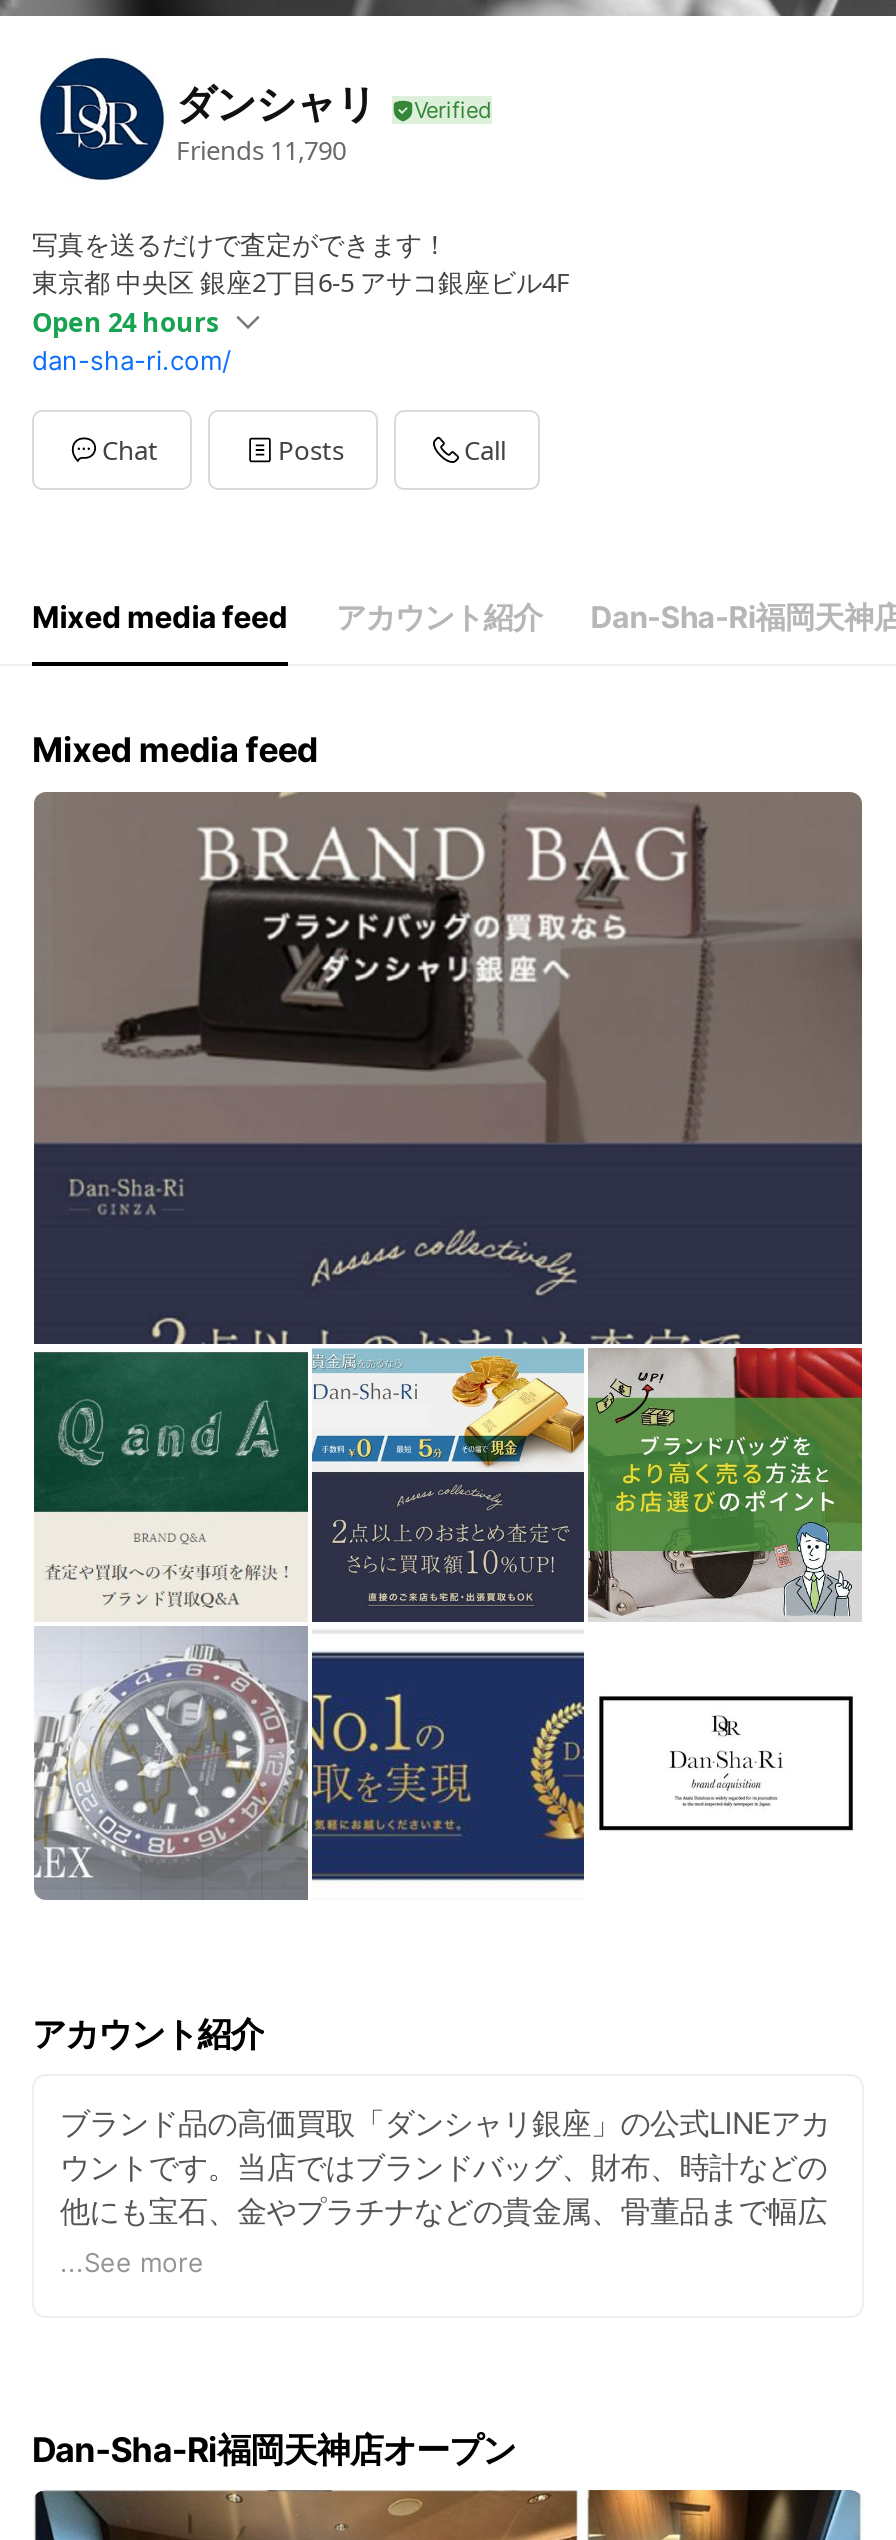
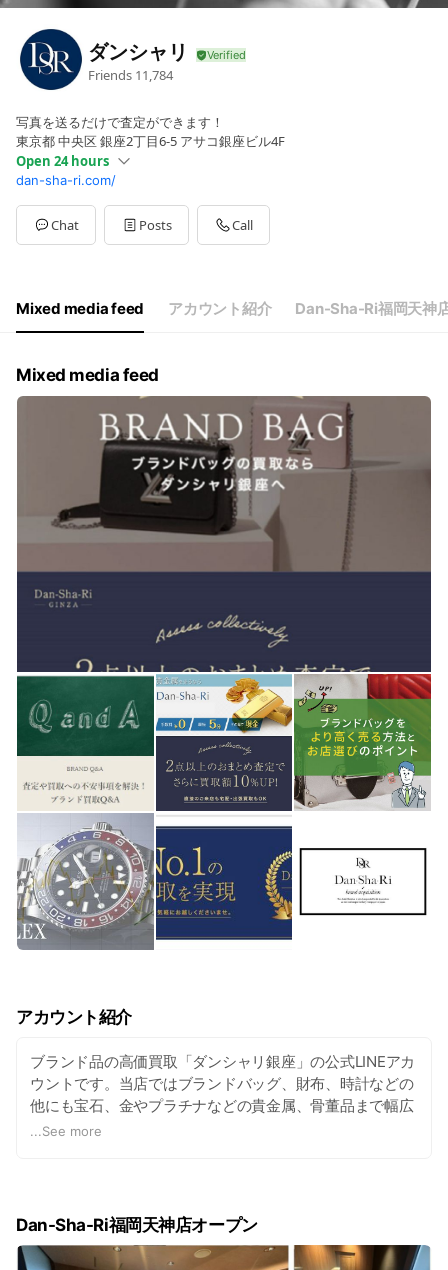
- Friends 11,790
+ Friends 11,784
